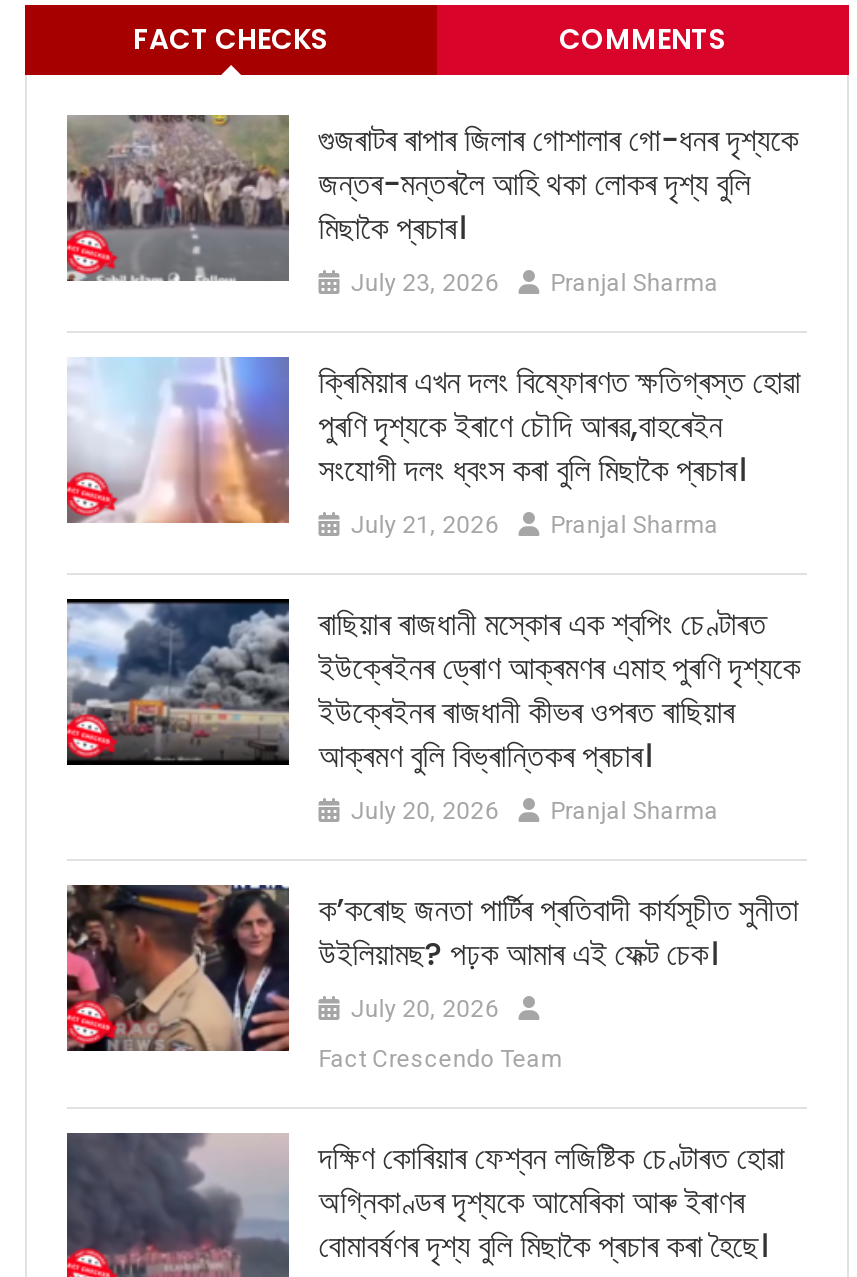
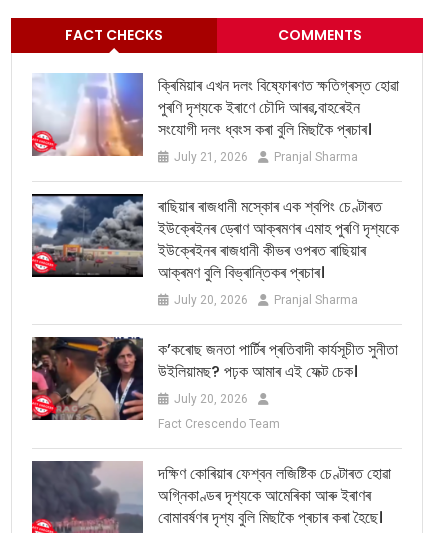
- [image]
- গুজৰাটৰ ৰাপাৰ জিলাৰ গোশালাৰ গো-ধনৰ দৃশ্যকে
- জন্তৰ-মন্তৰলৈ আহি থকা লোকৰ দৃশ্য বুলি
- মিছাকৈ প্ৰচাৰ।
- July 23, 2026
- Pranjal Sharma
